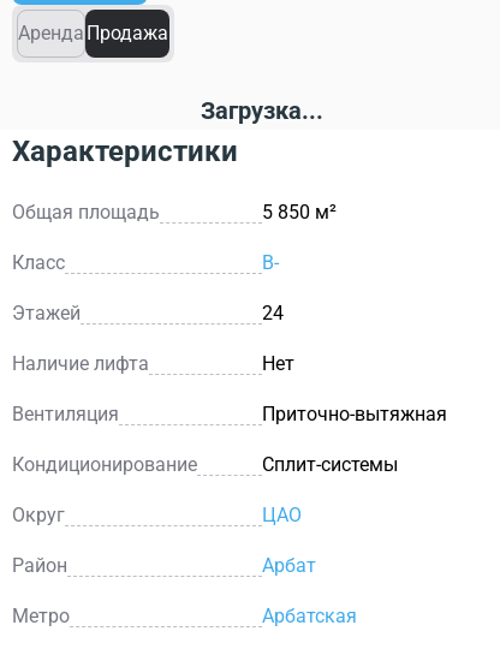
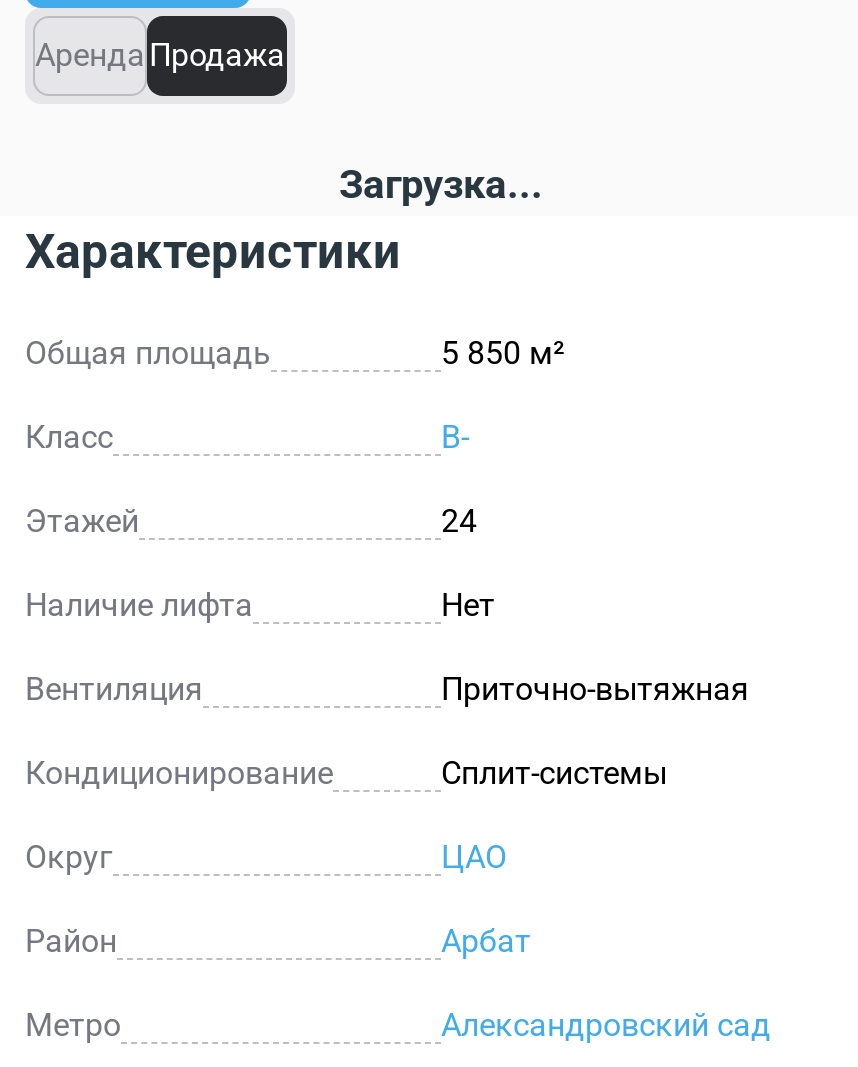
- Арбатская
+ Александровский сад
